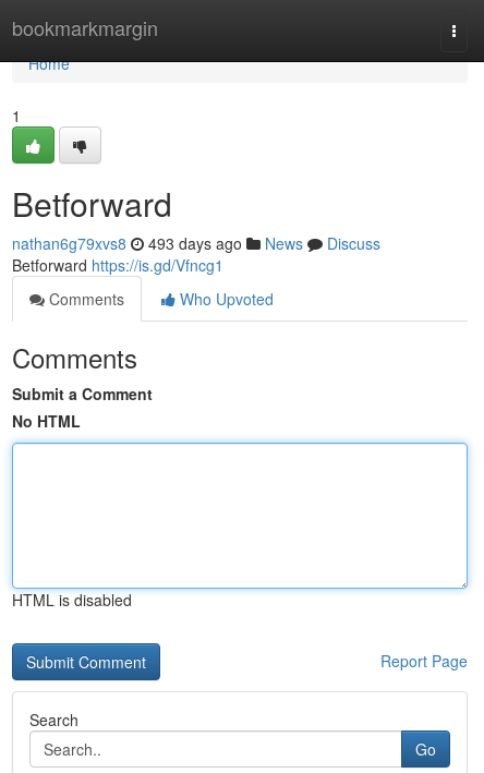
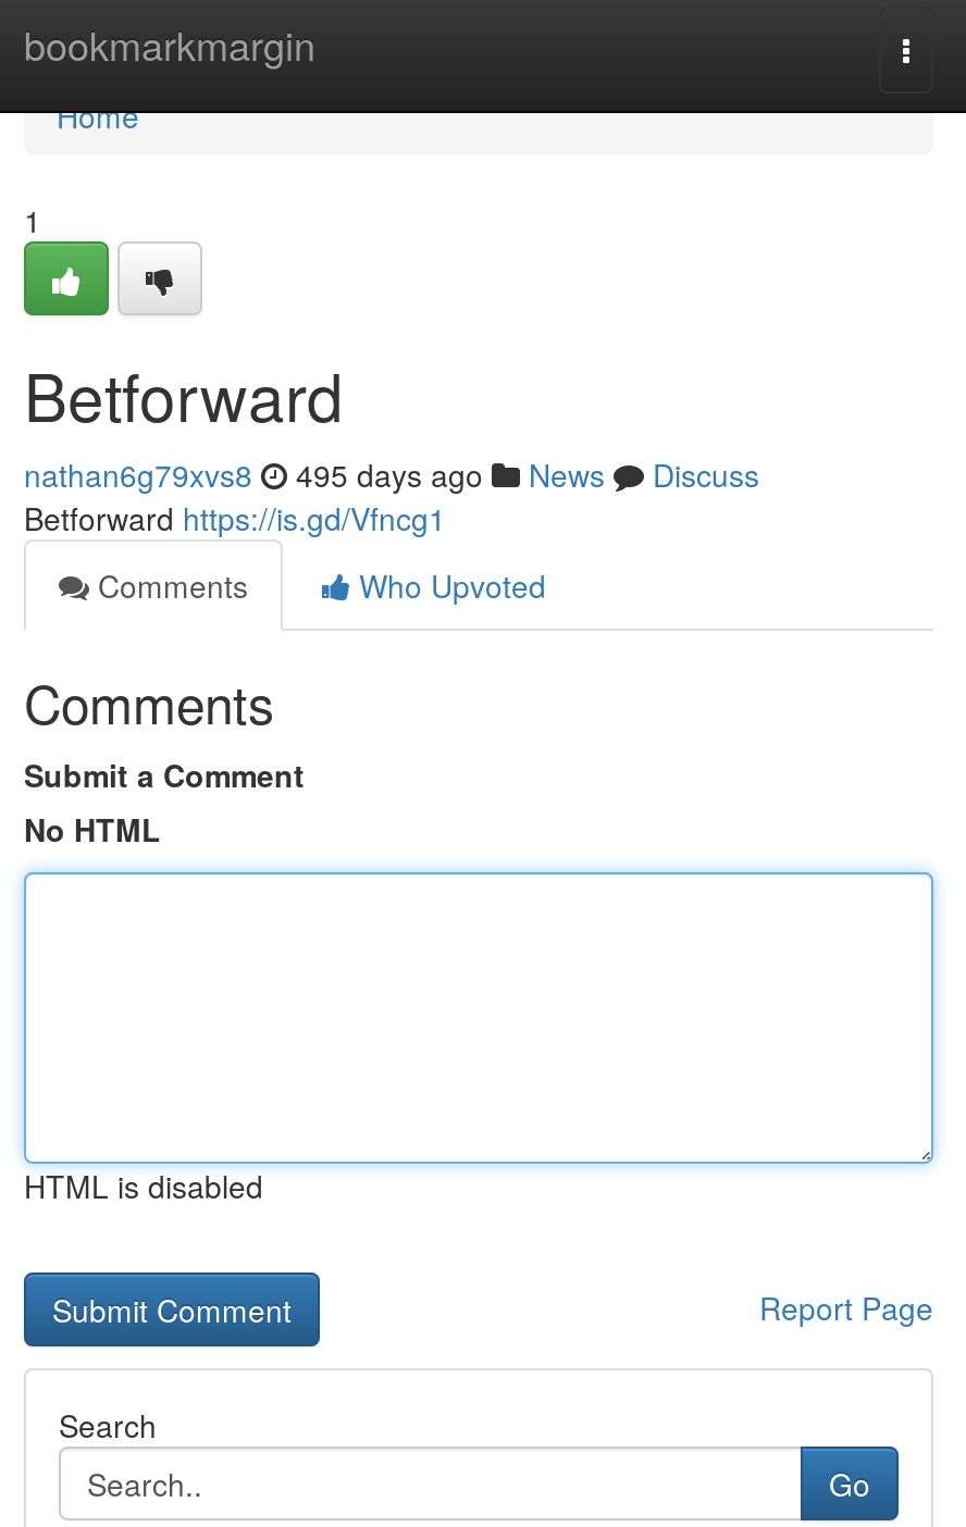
- nathan6g79xvs8 493 days ago News Discuss
+ nathan6g79xvs8 495 days ago News Discuss
